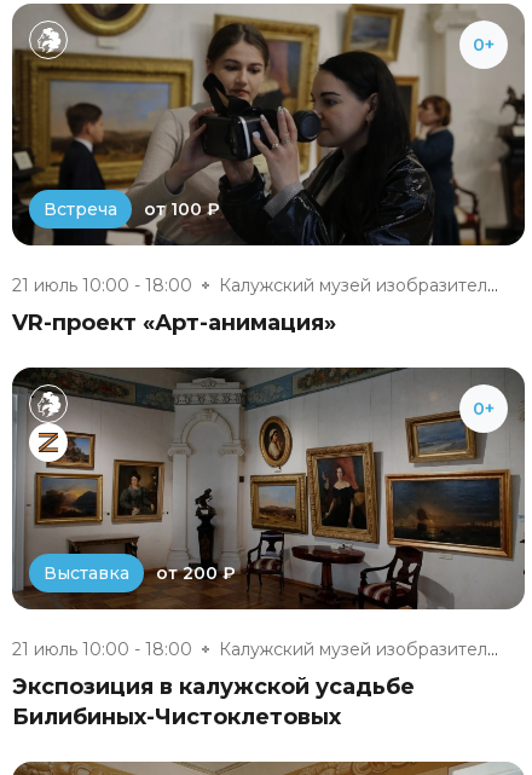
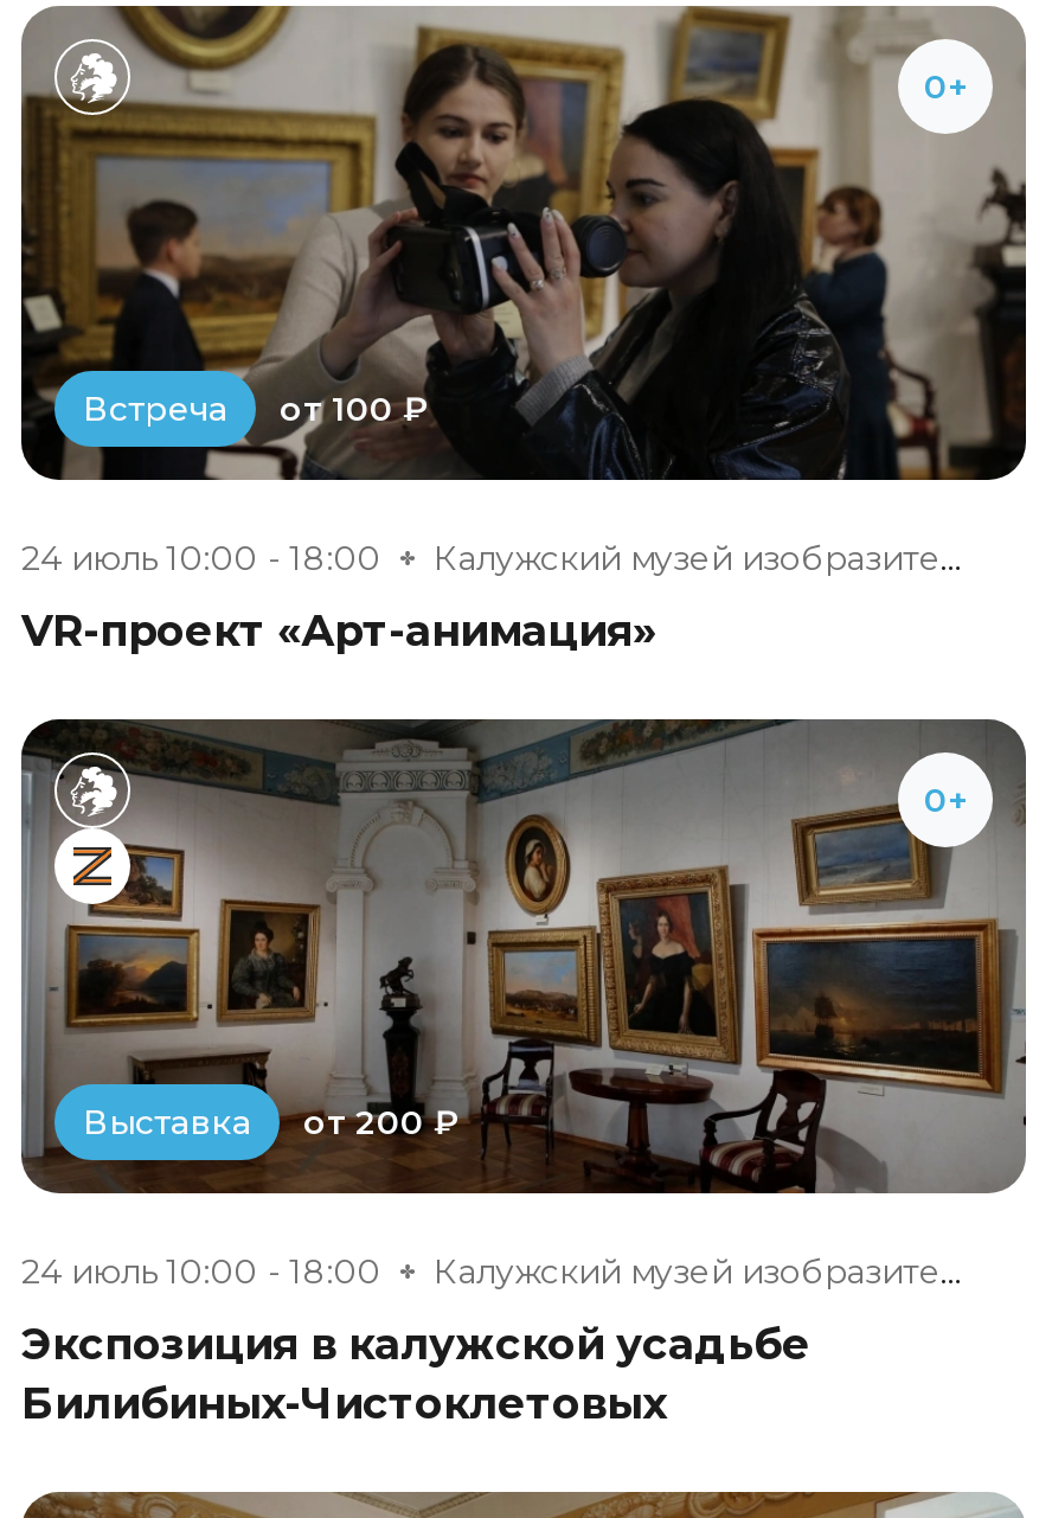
- 21 июль 10:00 - 18:00
+ 24 июль 10:00 - 18:00

- 21 июль 10:00 - 18:00
+ 24 июль 10:00 - 18:00
